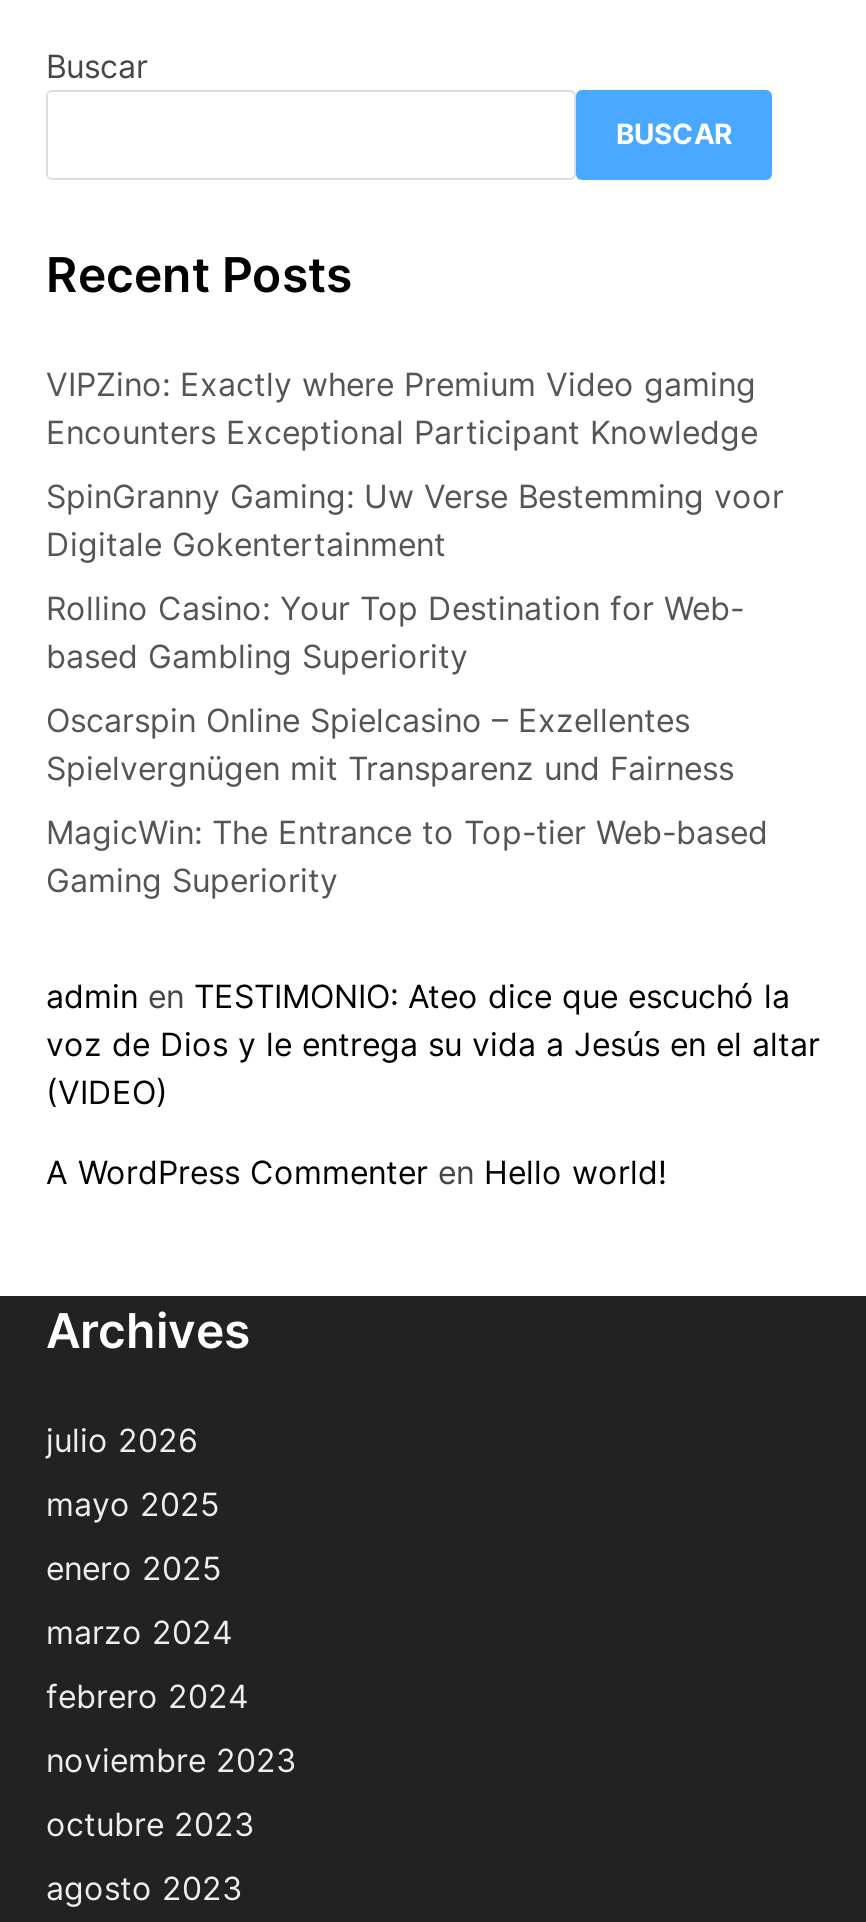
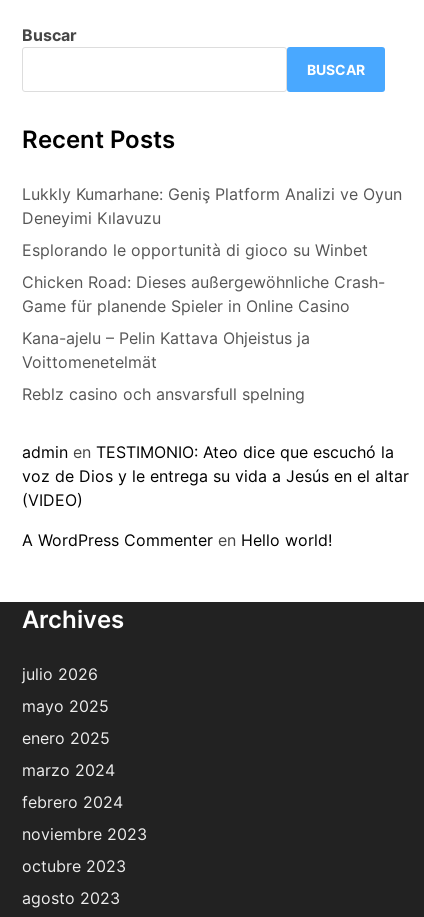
- VIPZino: Exactly where Premium Video gaming
- Encounters Exceptional Participant Knowledge
+ Lukkly Kumarhane: Geniş Platform Analizi ve Oyun
+ Deneyimi Kılavuzu

- SpinGranny Gaming: Uw Verse Bestemming voor
- Digitale Gokentertainment
+ Esplorando le opportunità di gioco su Winbet

- Rollino Casino: Your Top Destination for Web-
- based Gambling Superiority
+ Chicken Road: Dieses außergewöhnliche Crash-
+ Game für planende Spieler in Online Casino

- Oscarspin Online Spielcasino – Exzellentes
- Spielvergnügen mit Transparenz und Fairness
+ Kana-ajelu – Pelin Kattava Ohjeistus ja
+ Voittomenetelmät

- MagicWin: The Entrance to Top-tier Web-based
- Gaming Superiority
+ Reblz casino och ansvarsfull spelning
